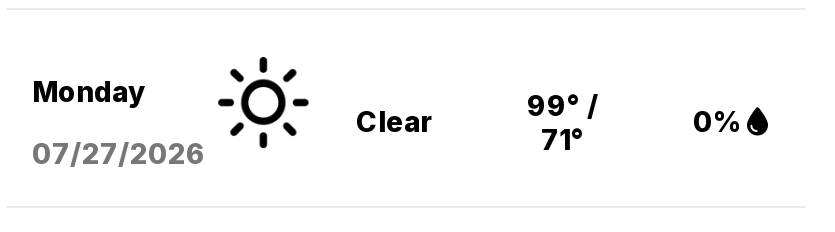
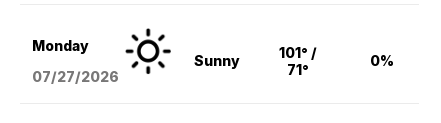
- Clear
- 99° /
+ Sunny
+ 101° /
